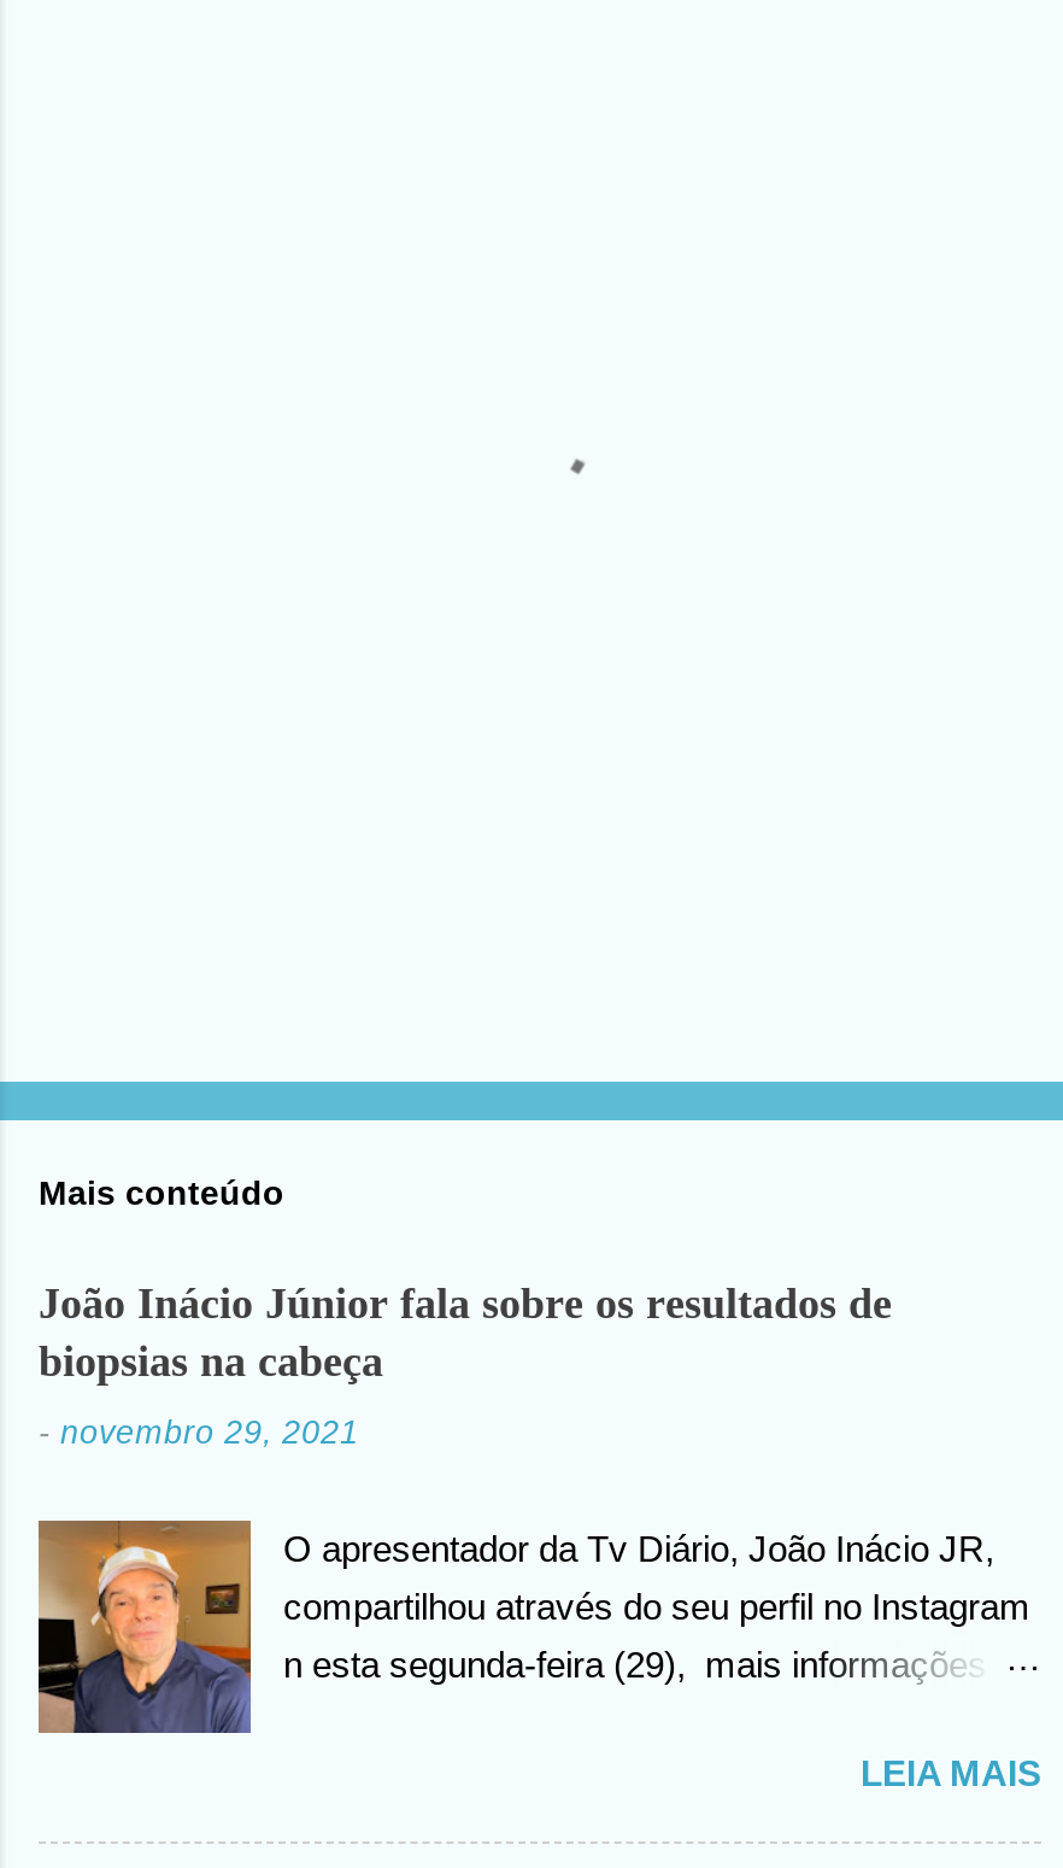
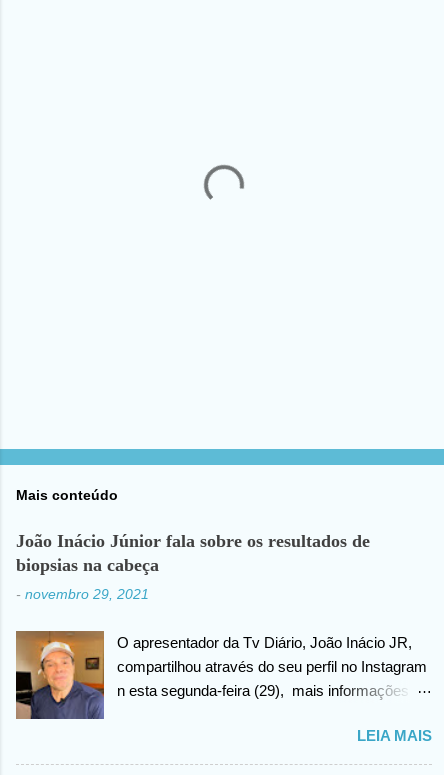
+ [image]
